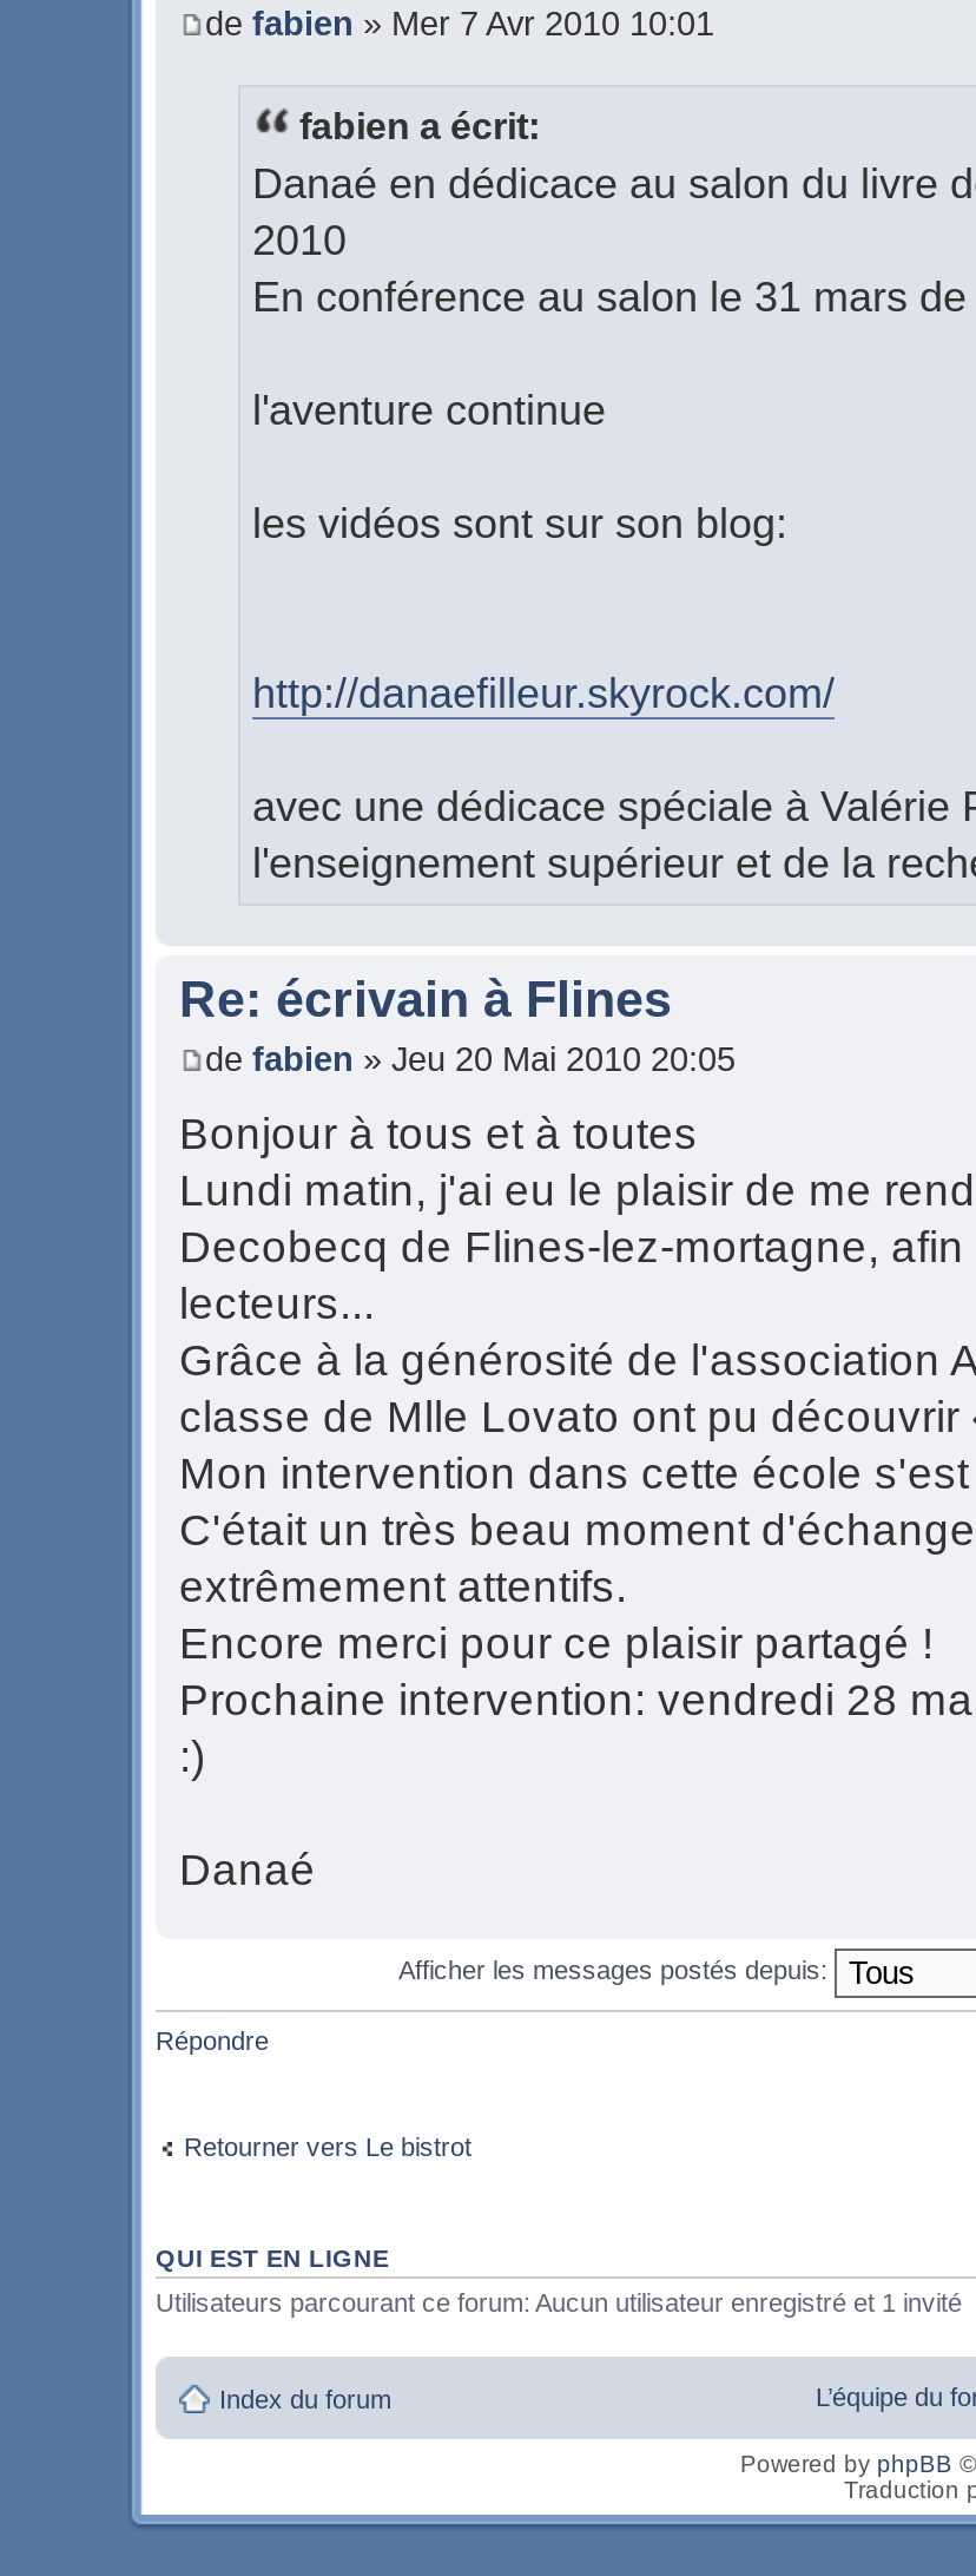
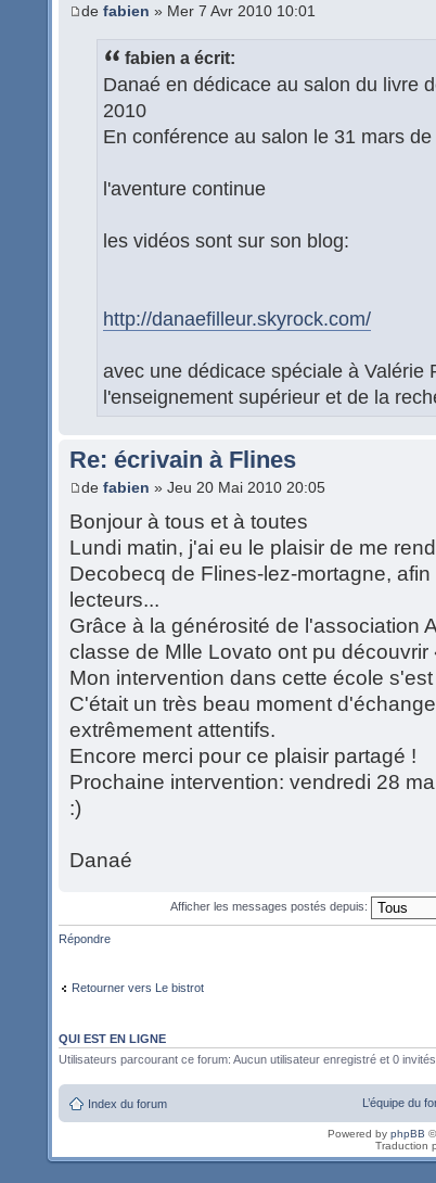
- Utilisateurs parcourant ce forum: Aucun utilisateur enregistré et 1 invité
+ Utilisateurs parcourant ce forum: Aucun utilisateur enregistré et 0 invités
